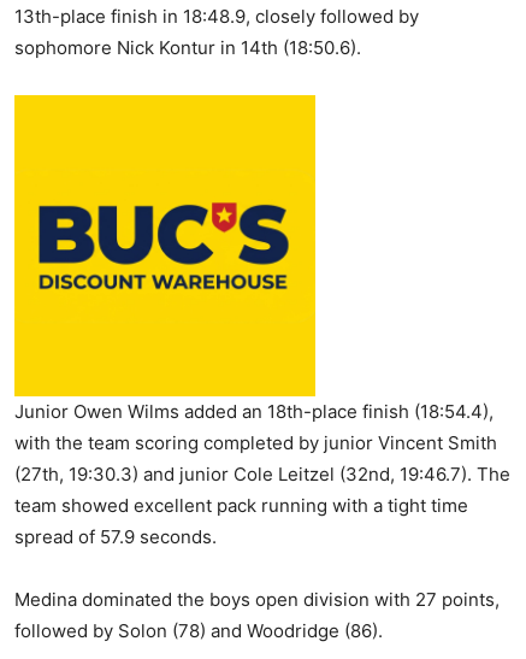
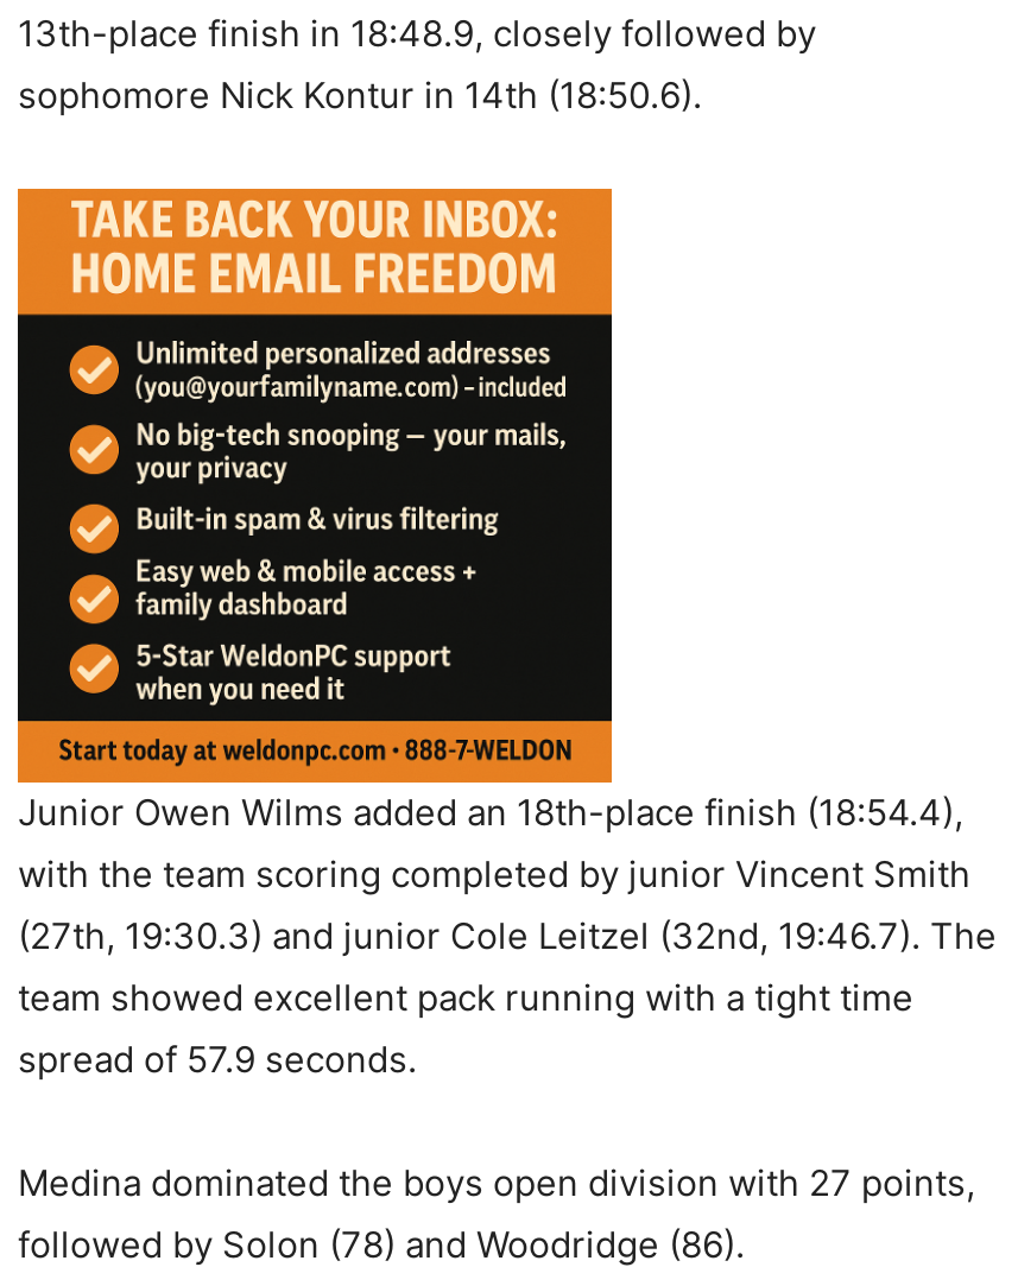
- [image]
+ [image]
